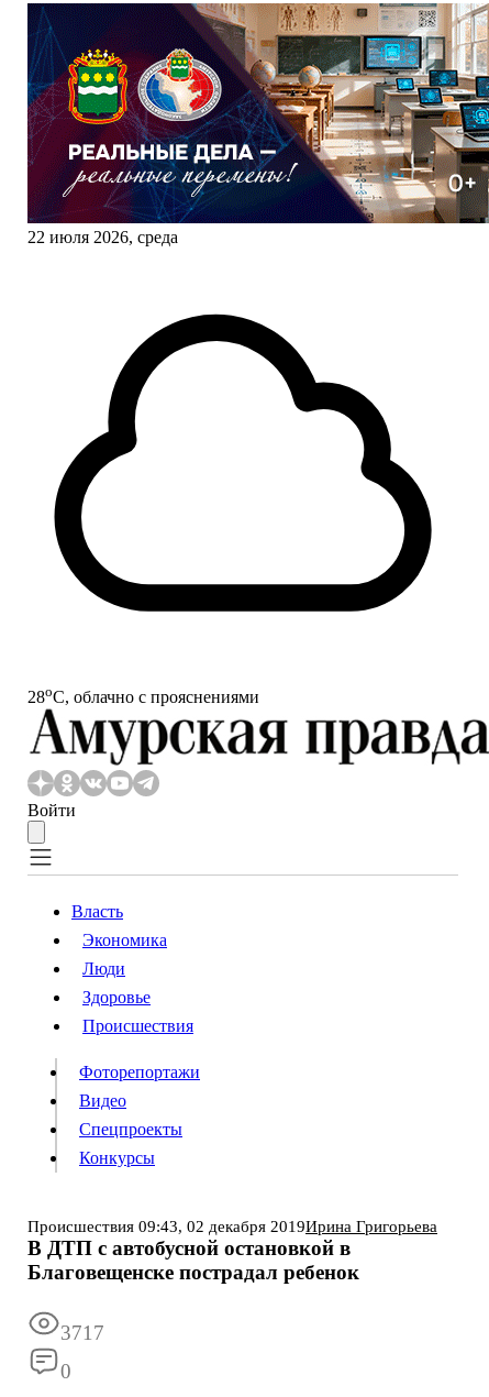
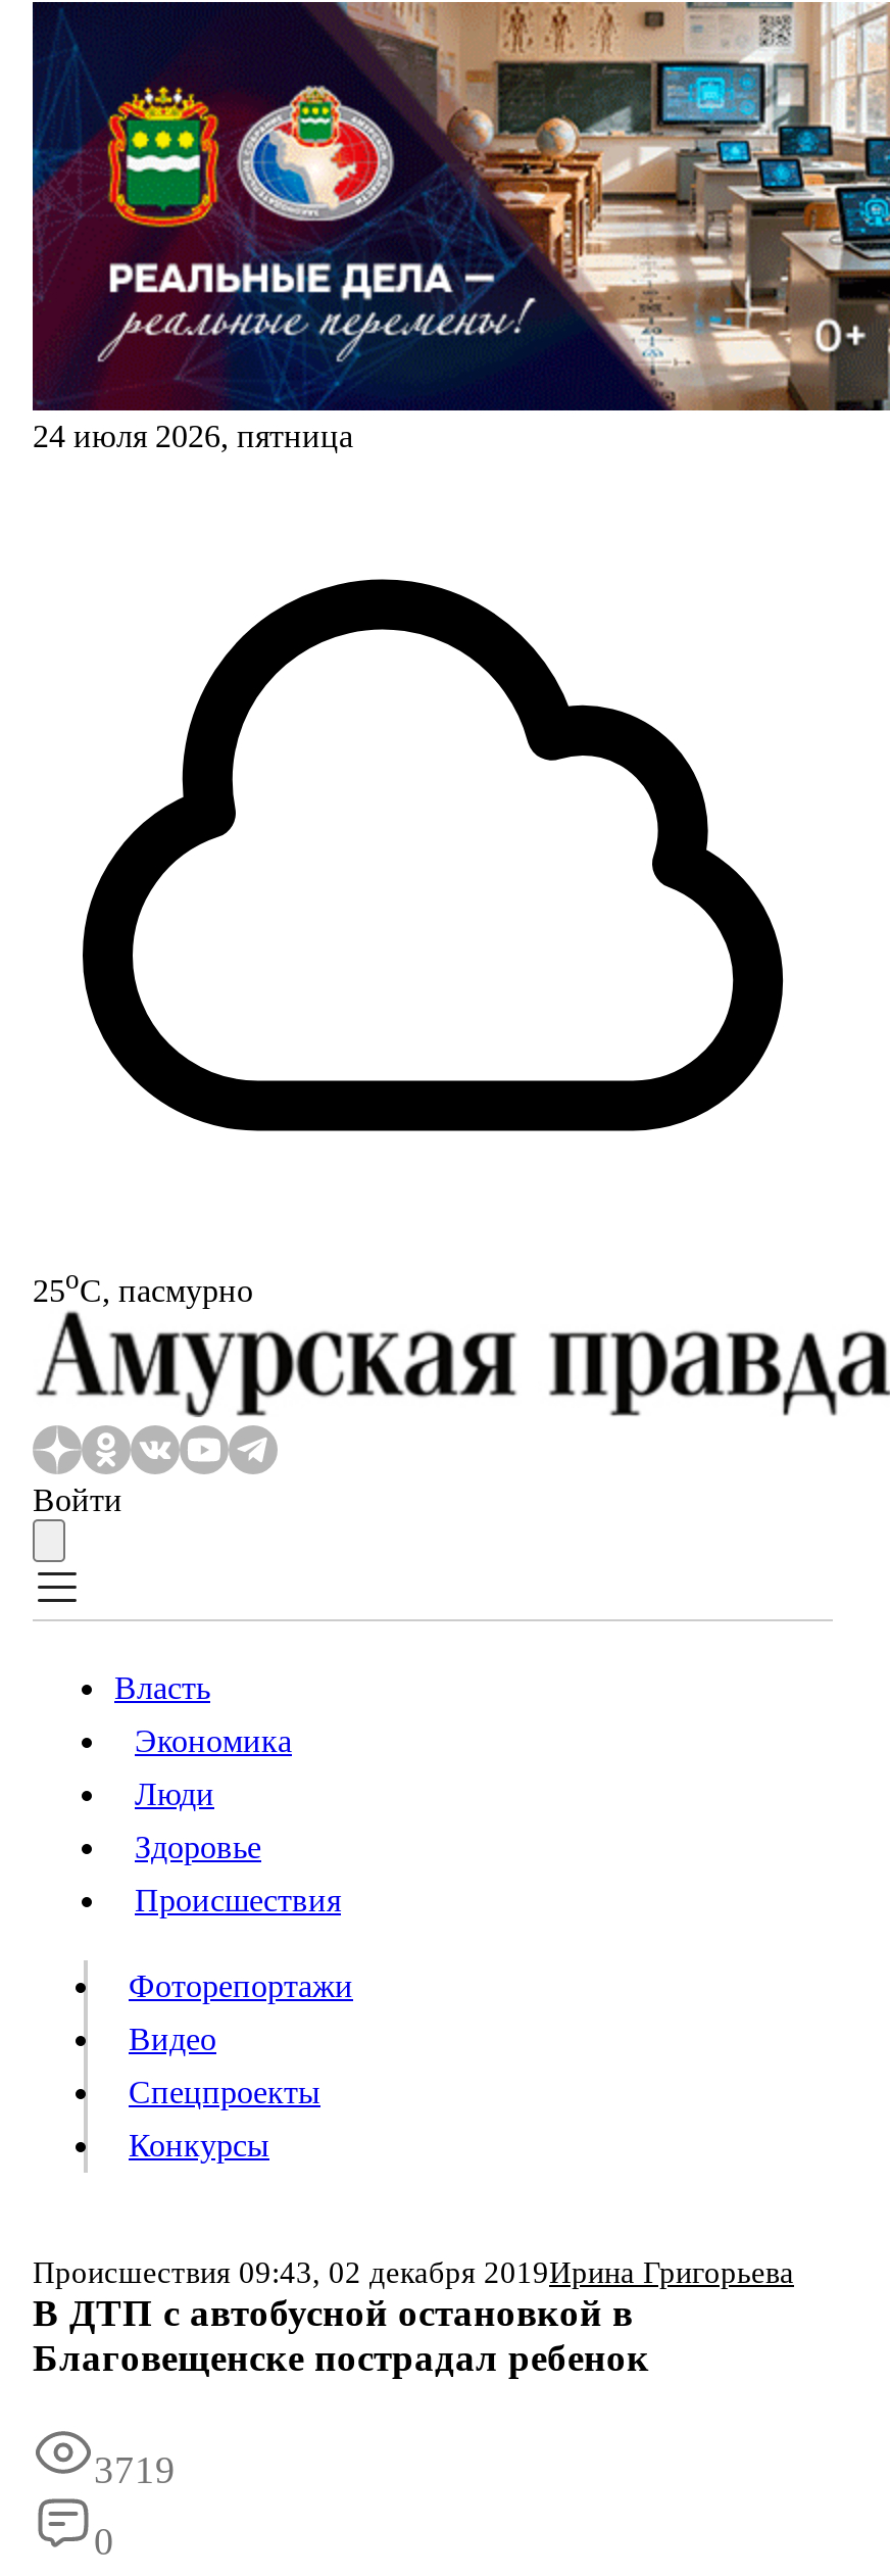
- 22 июля 2026, среда
+ 24 июля 2026, пятница

- 28oС, облачно с прояснениями
+ 25oС, пасмурно

- 3717
+ 3719
